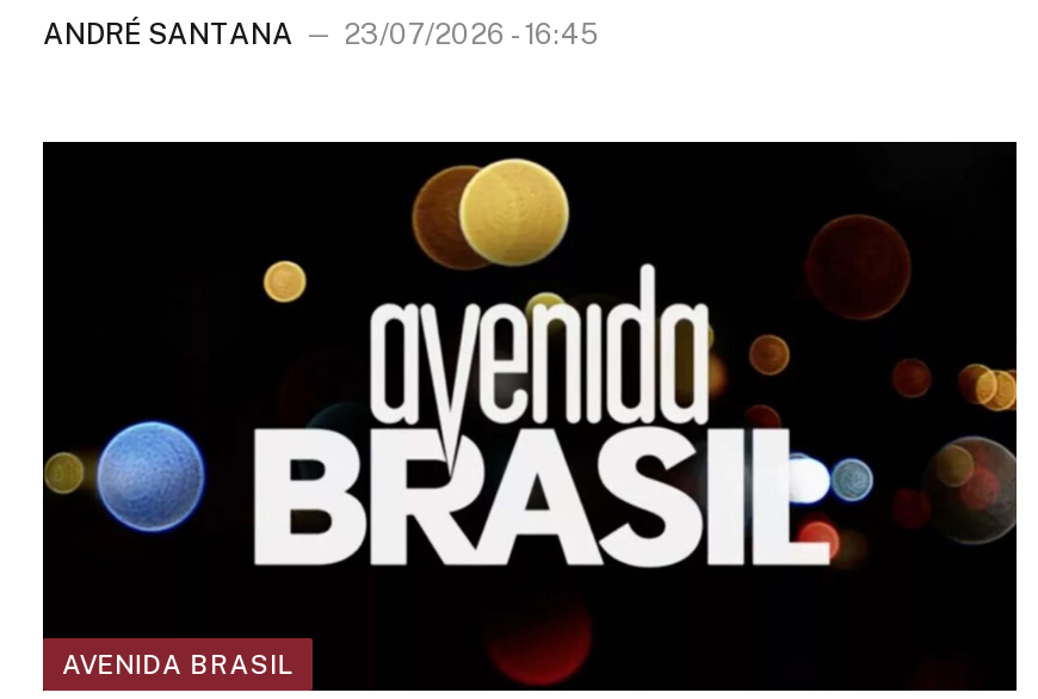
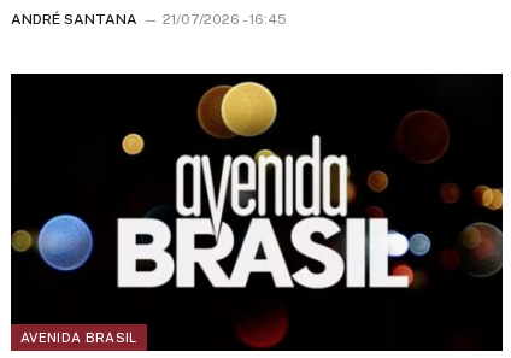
- ANDRÉ SANTANA 23/07/2026 - 16:45
+ ANDRÉ SANTANA 21/07/2026 - 16:45
